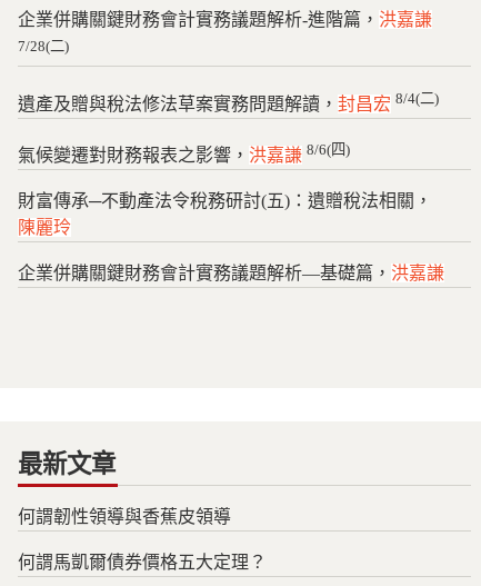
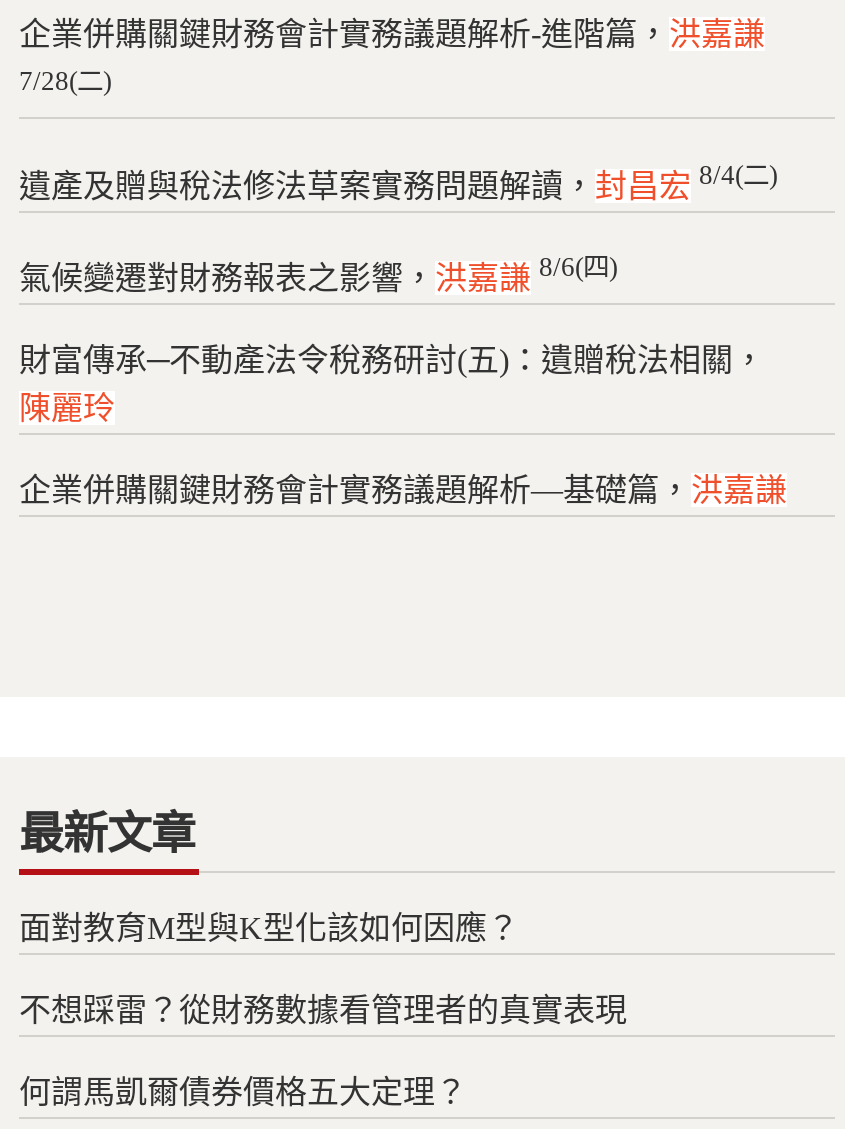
- 何謂韌性領導與香蕉皮領導
+ 面對教育M型與K型化該如何因應？
+ 不想踩雷？從財務數據看管理者的真實表現
